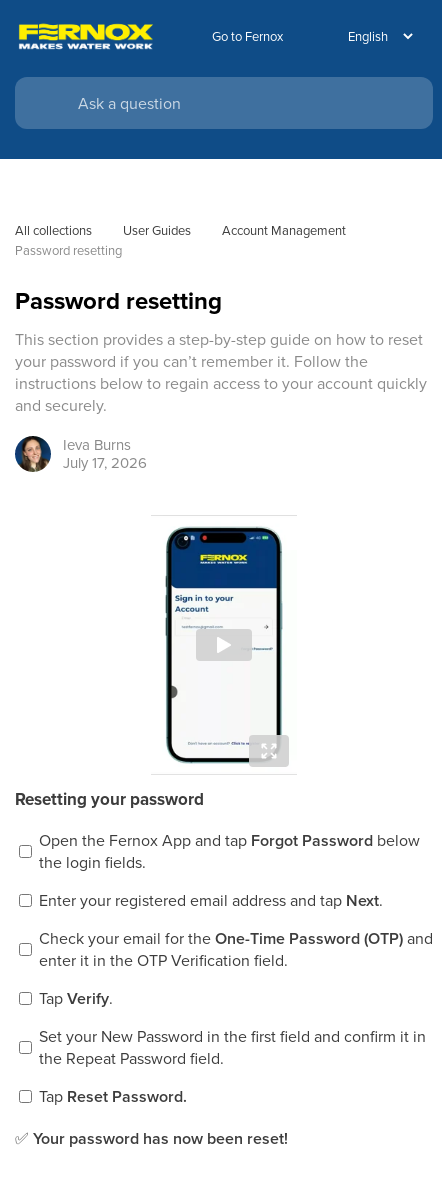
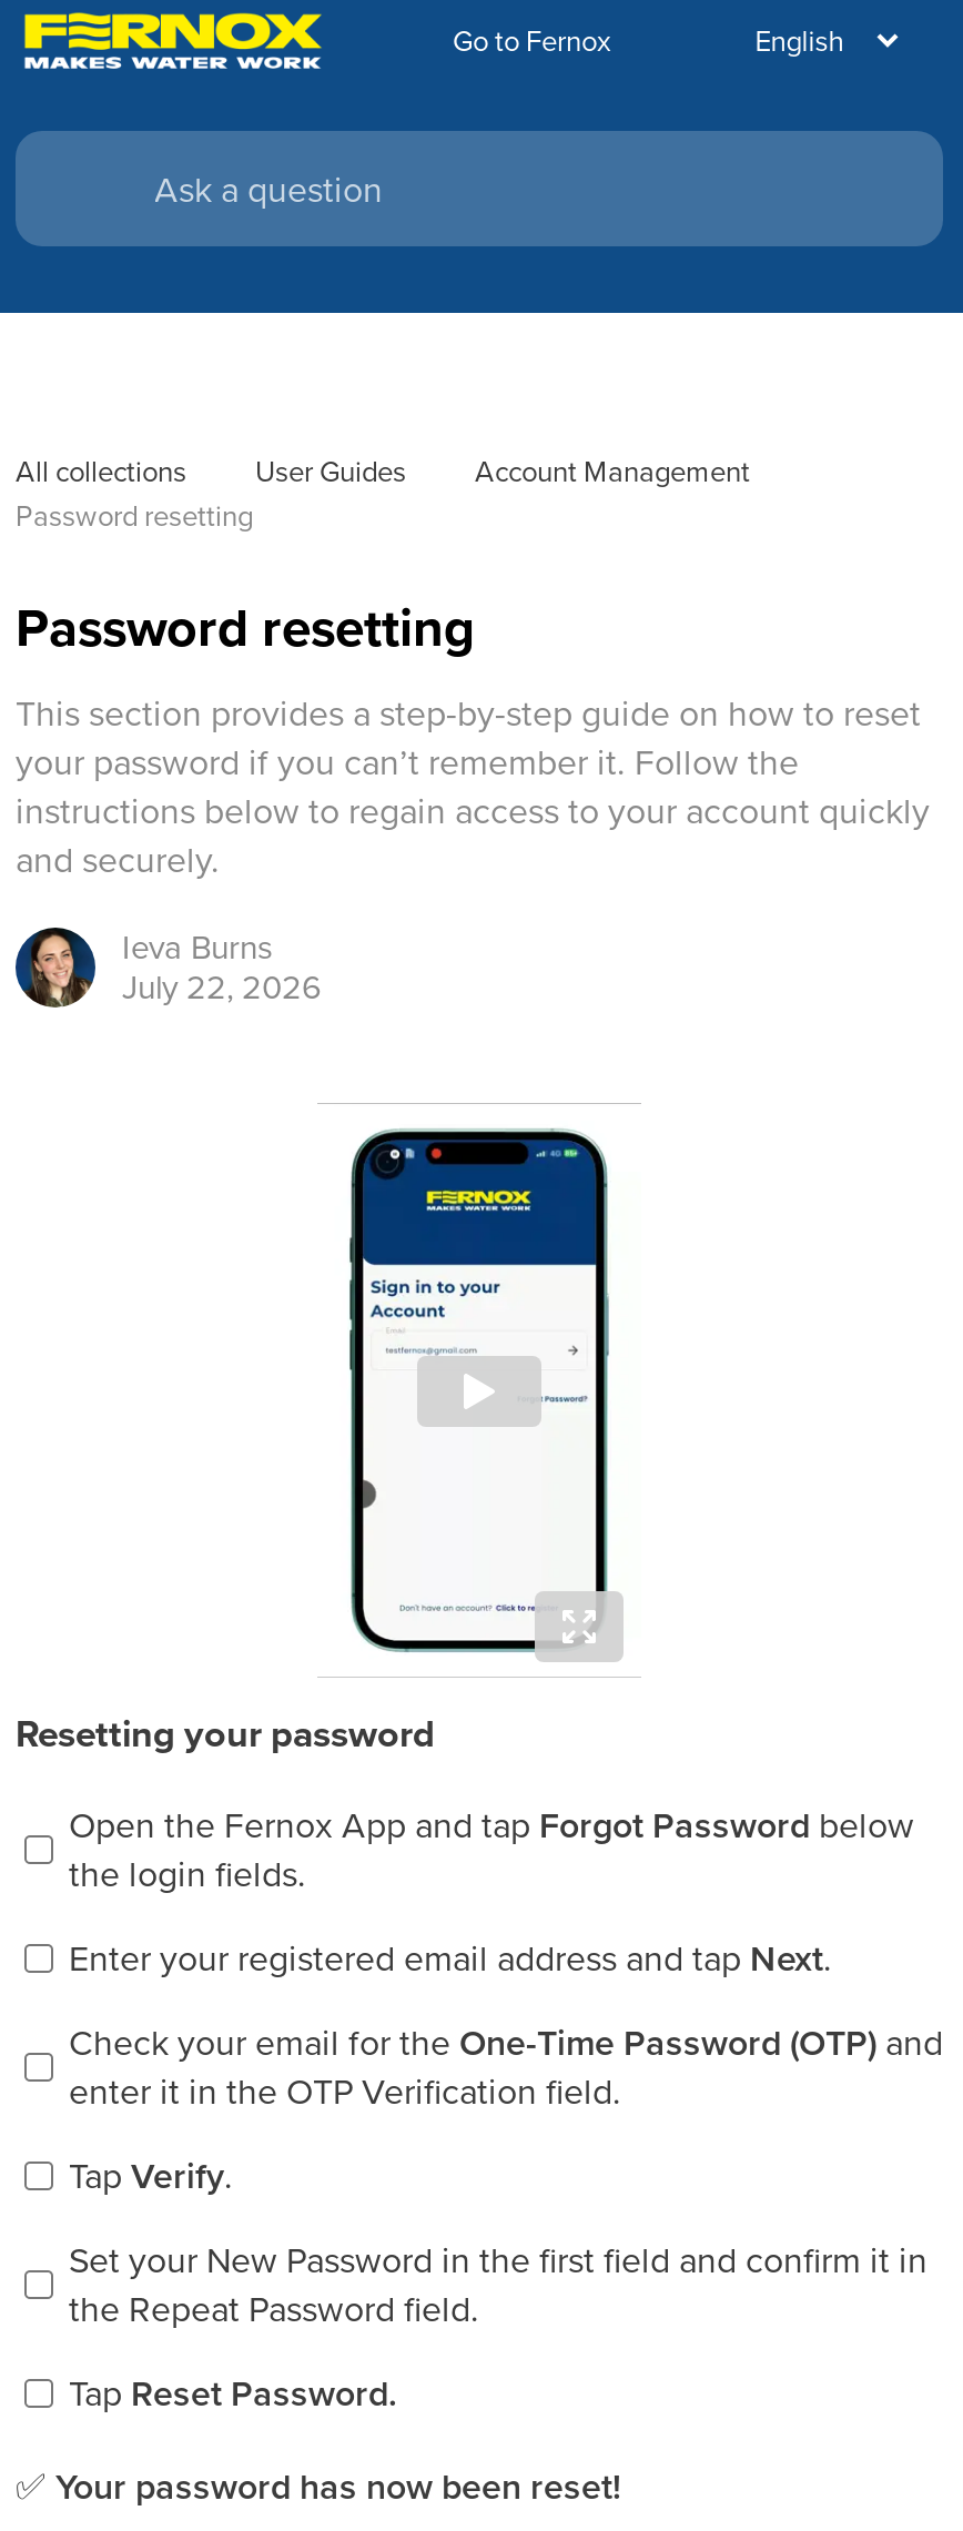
- July 17, 2026
+ July 22, 2026
